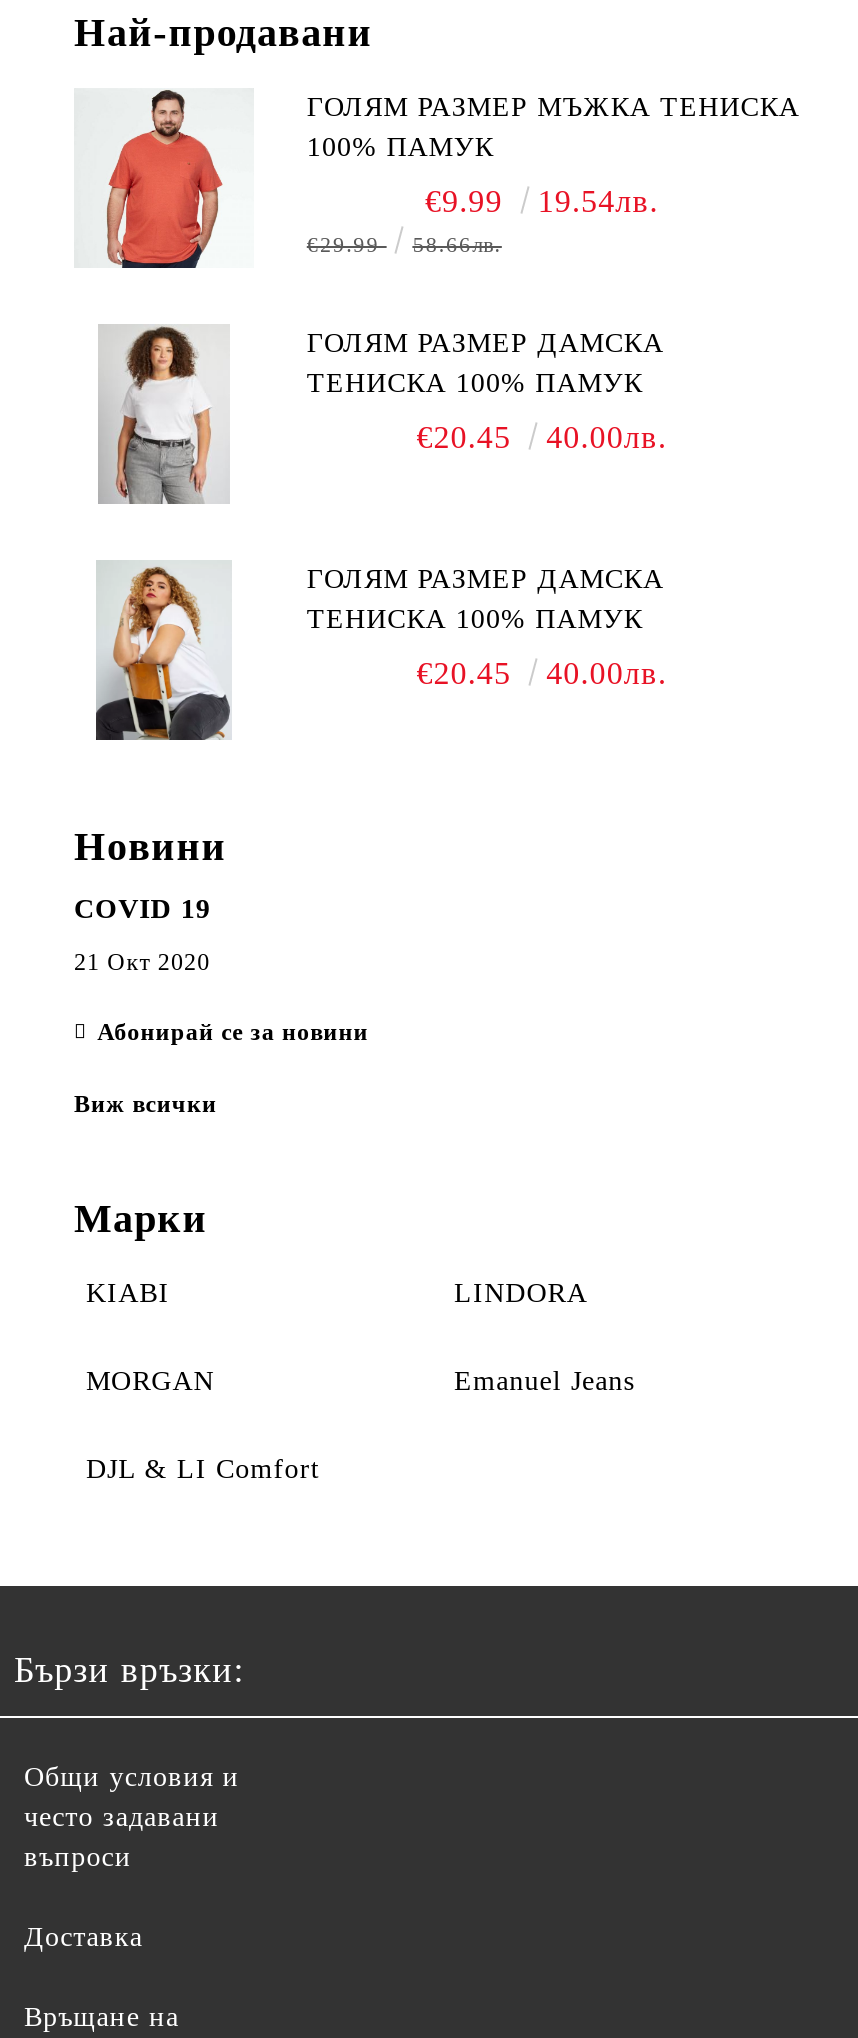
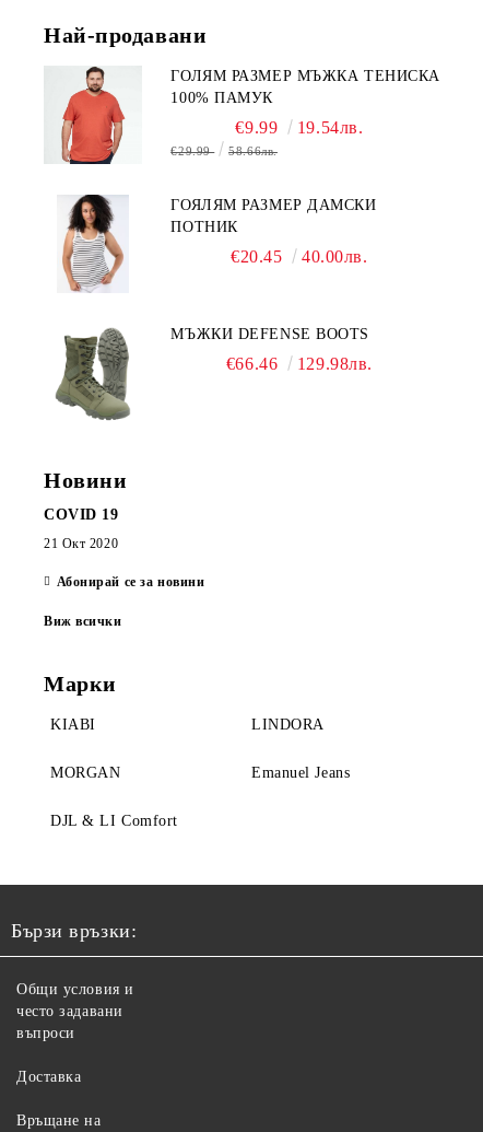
- [image]
+ [image]

- ГОЛЯМ РАЗМЕР ДАМСКА
- ТЕНИСКА 100% ПАМУК
+ ГОЯЛЯМ РАЗМЕР ДАМСКИ
+ ПОТНИК

- [image]
- ГОЛЯМ РАЗМЕР ДАМСКА
- ТЕНИСКА 100% ПАМУК
+ [image]
+ МЪЖКИ DEFENSE BOOTS

- €20.45
- 40.00лв.
+ €66.46
+ 129.98лв.
